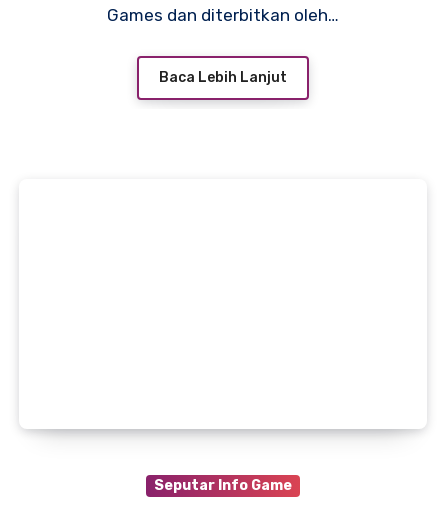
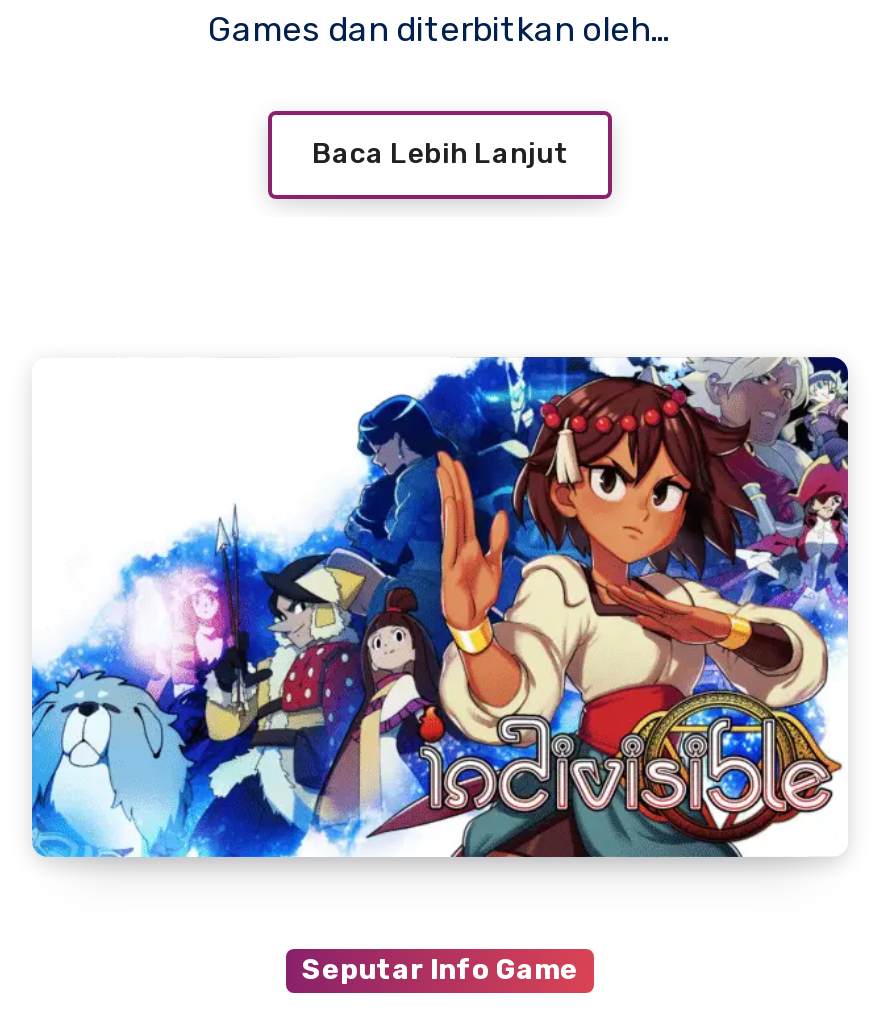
+ [image]
